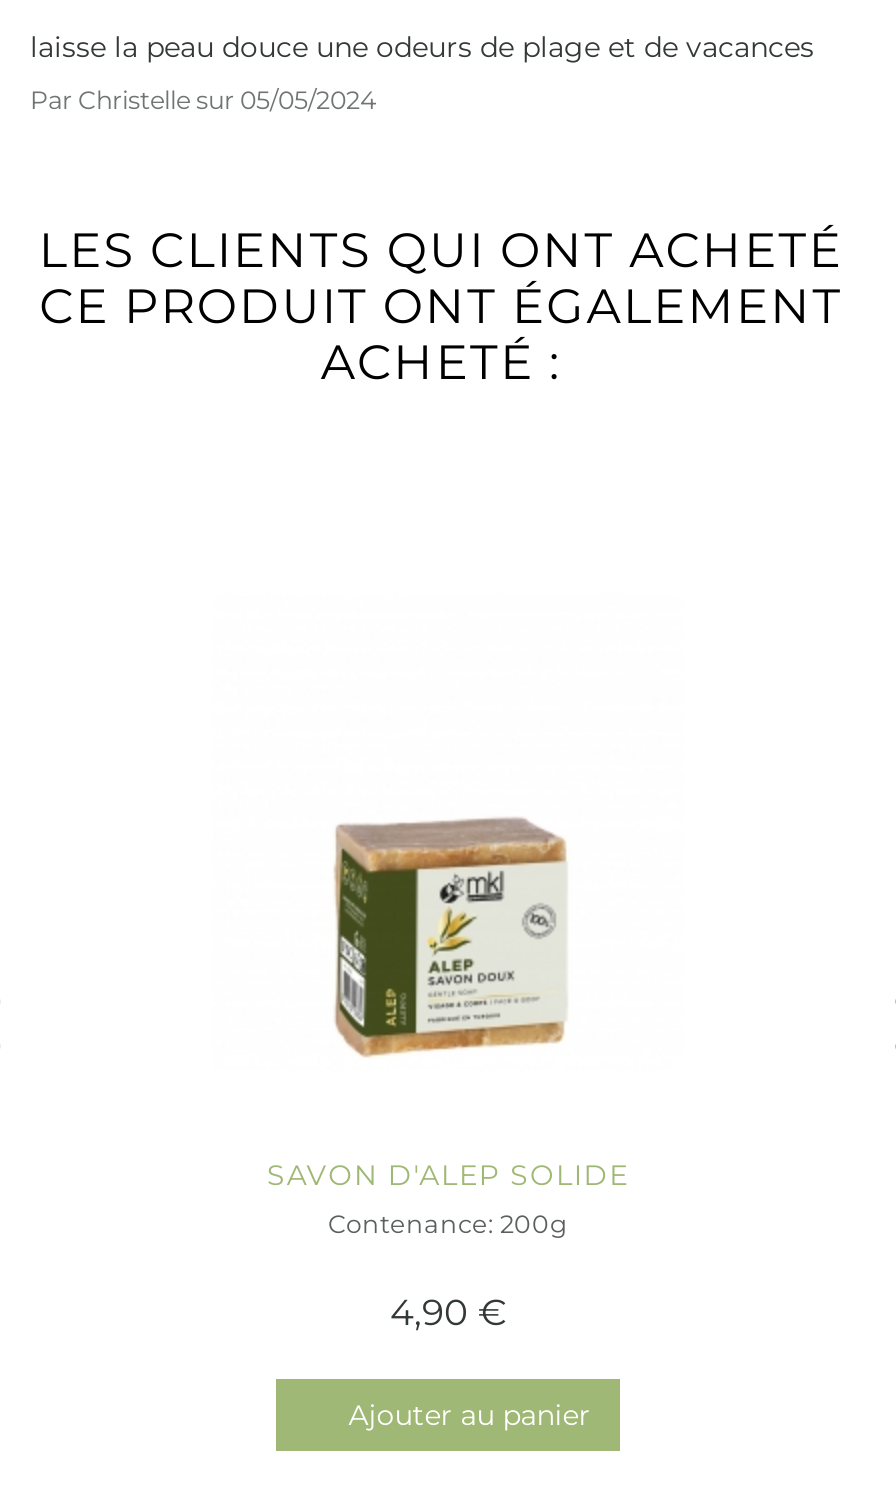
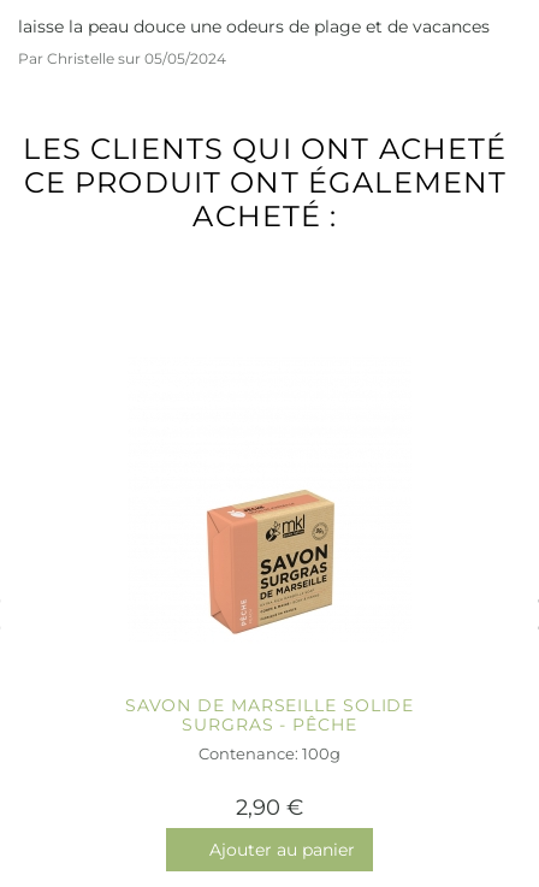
- [image]
+ [image]

- SAVON D'ALEP SOLIDE
- Contenance: 200g
+ SAVON DE MARSEILLE SOLIDE
+ SURGRAS - PÊCHE
+ Contenance: 100g

- 4,90 €
+ 2,90 €
